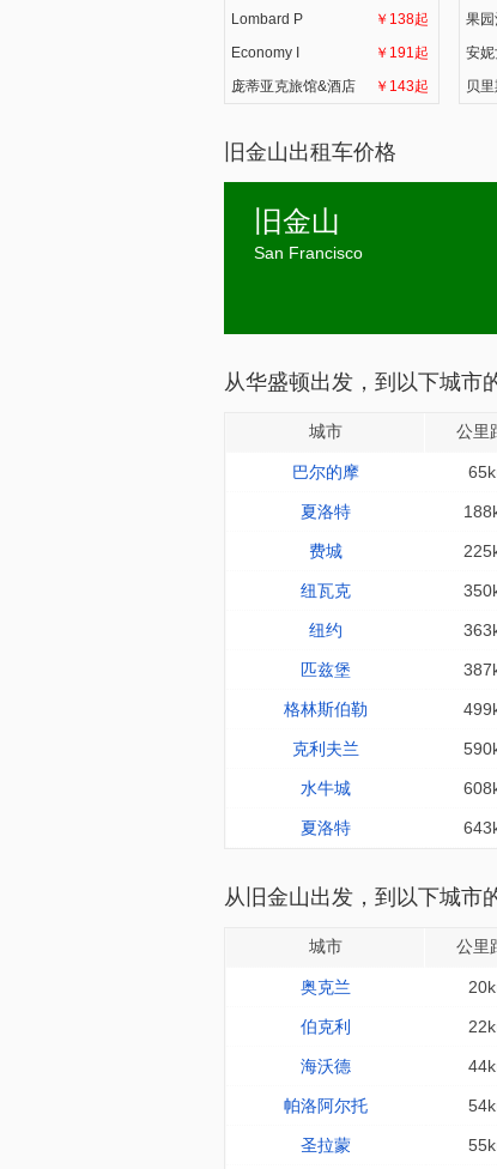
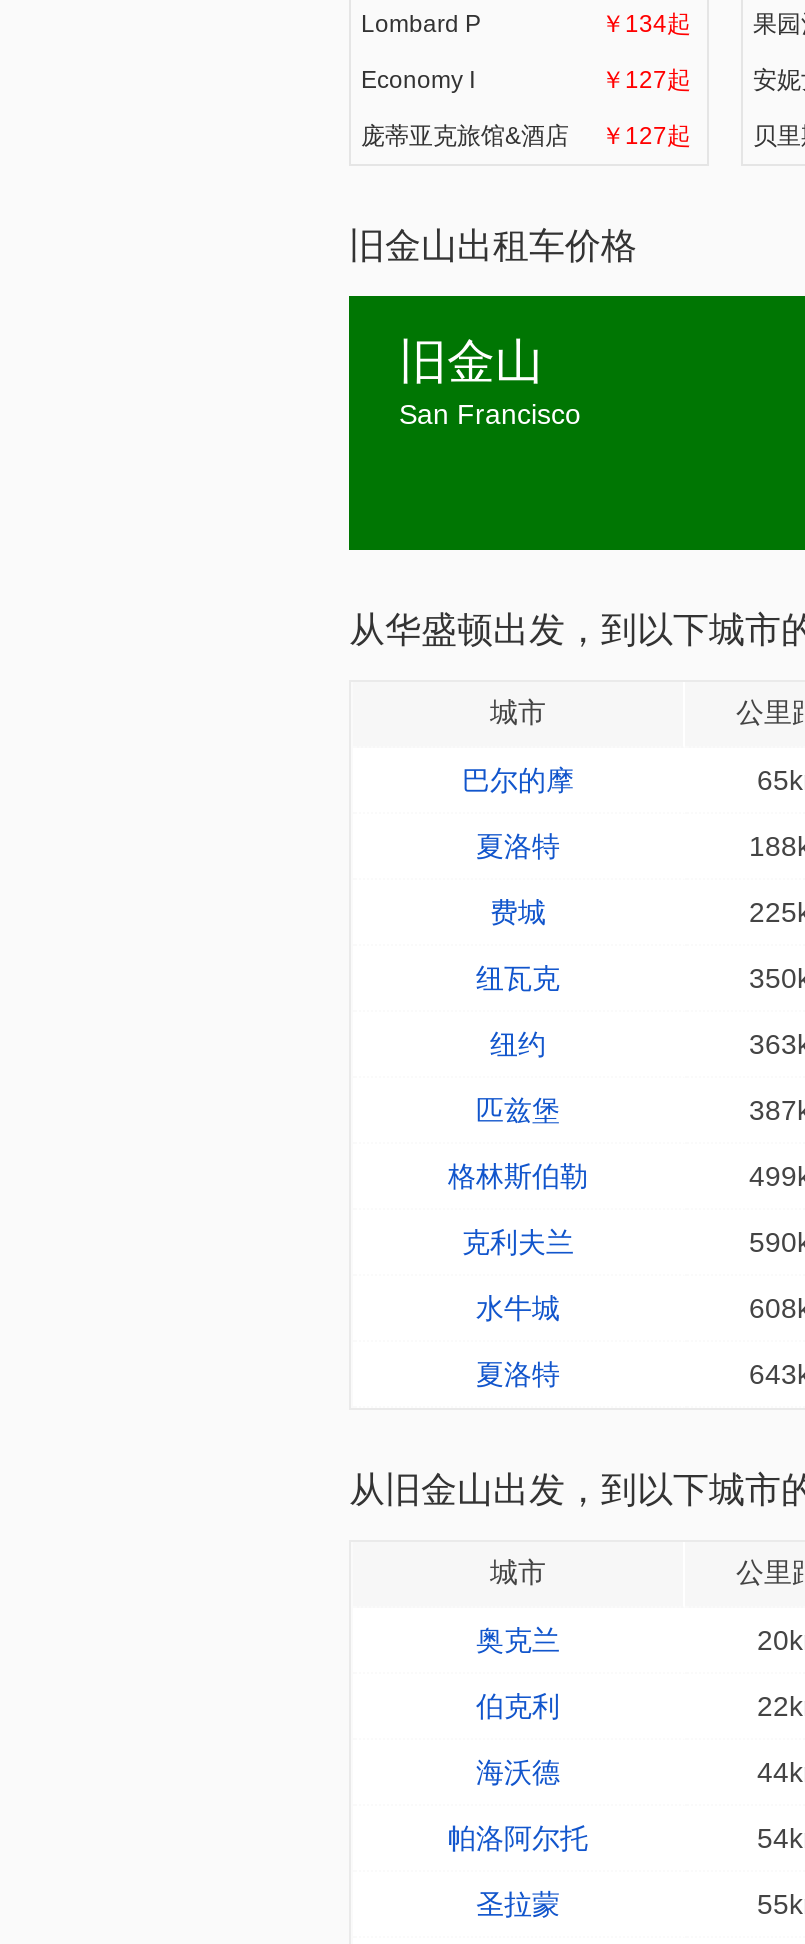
- ￥138起
+ ￥134起

- ￥191起
+ ￥127起

- 庞蒂亚克旅馆&酒店 ￥143起
+ 庞蒂亚克旅馆&酒店 ￥127起
